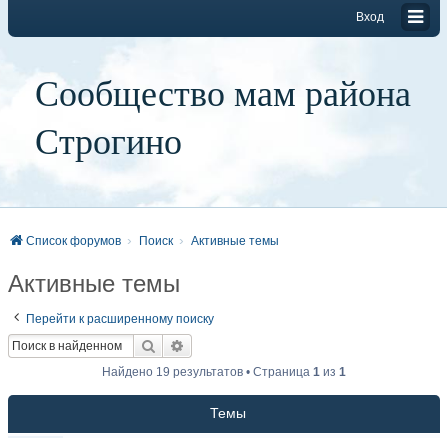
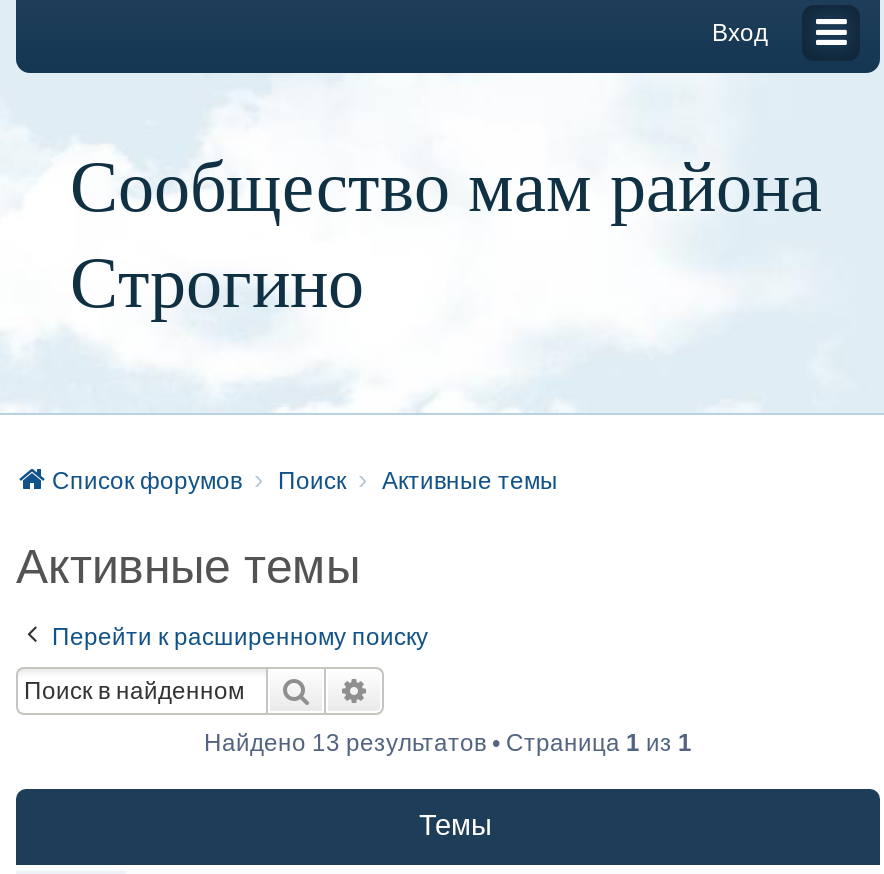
- Найдено 19 результатов • Страница 1 из 1
+ Найдено 13 результатов • Страница 1 из 1
